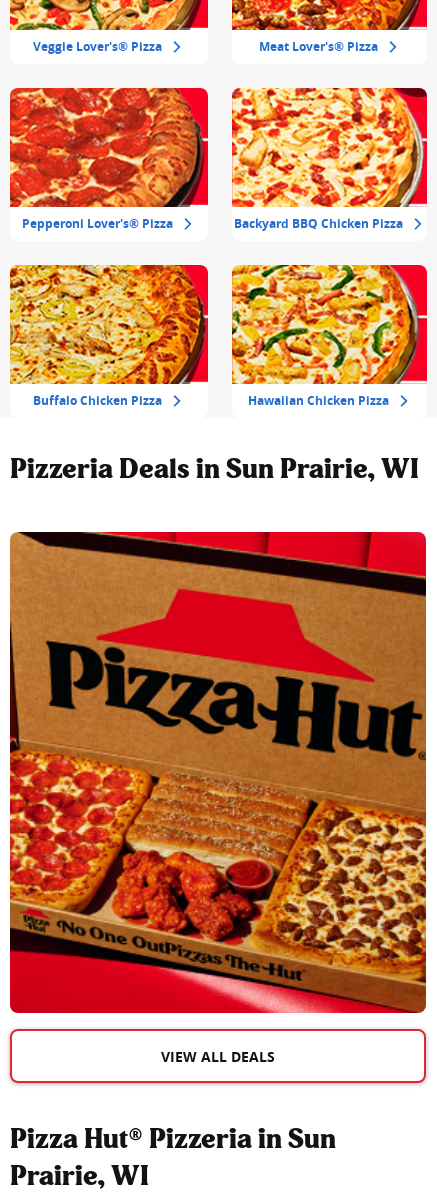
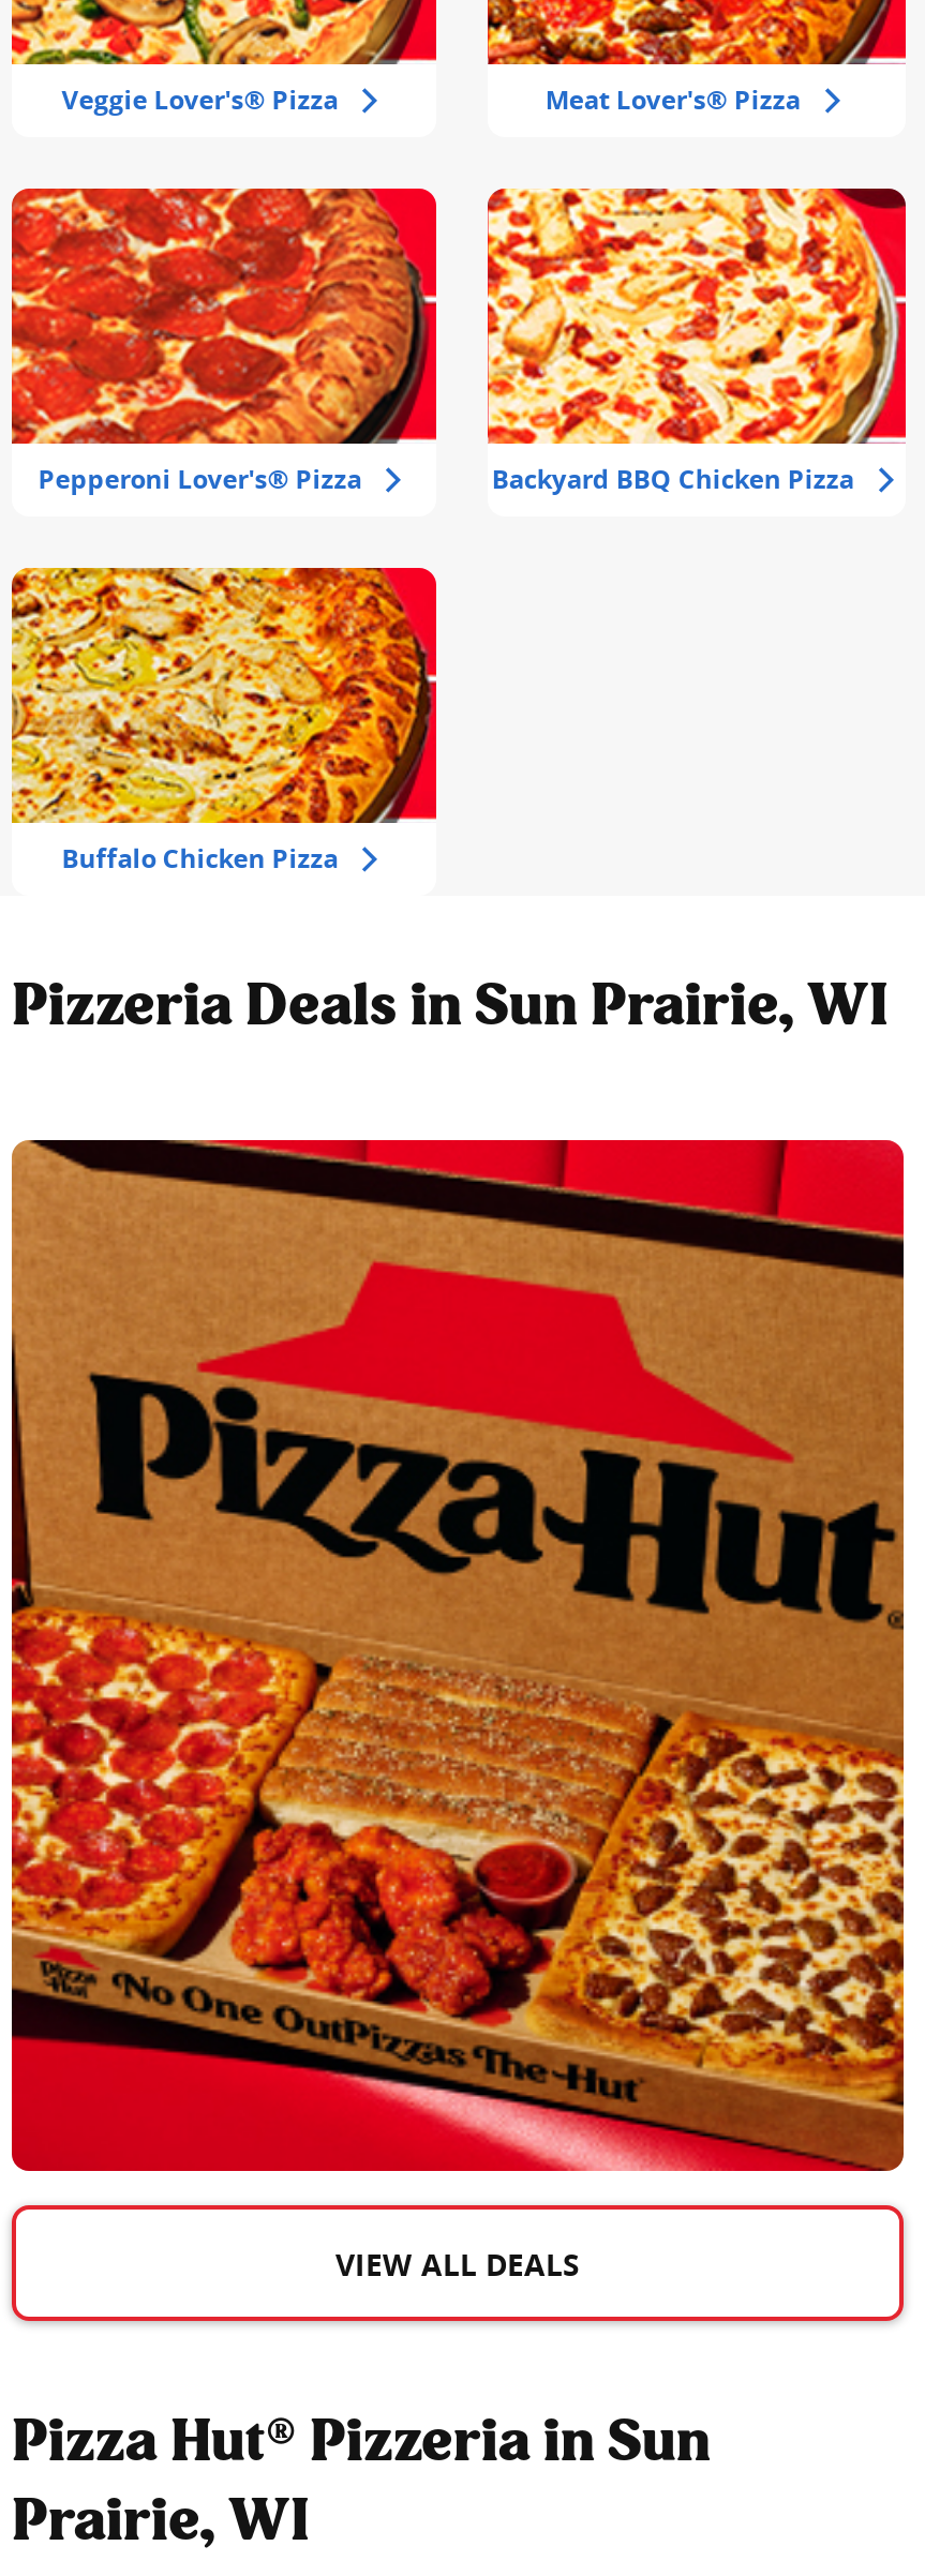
- [image]
- Hawaiian Chicken Pizza
